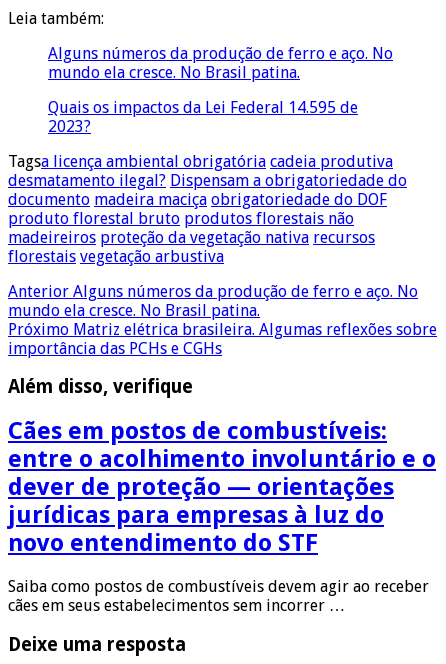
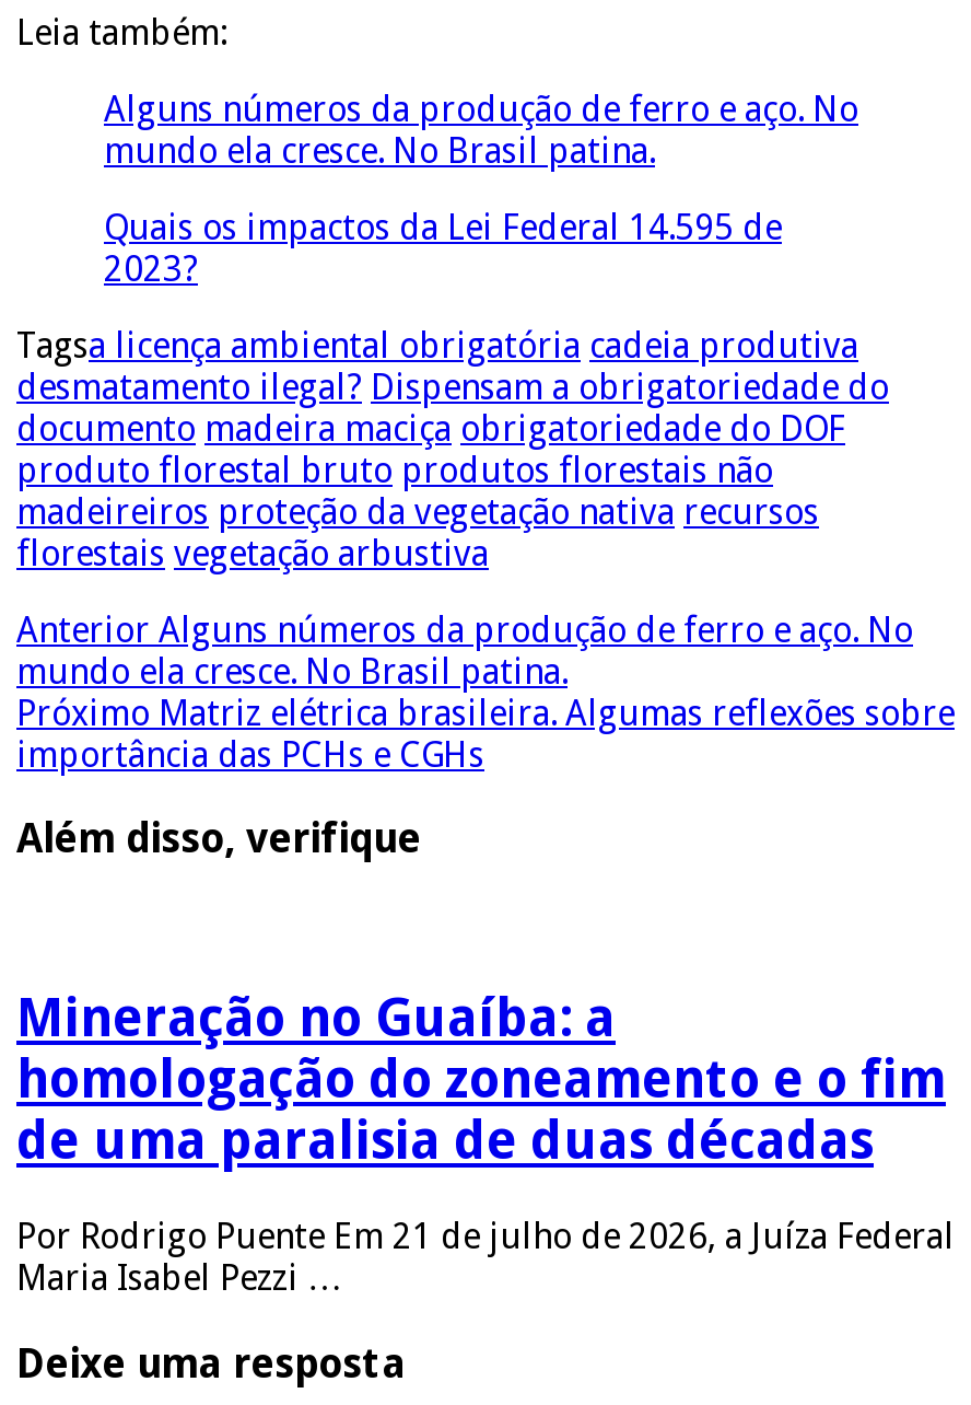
- Cães em postos de combustíveis:
- entre o acolhimento involuntário e o
- dever de proteção — orientações
- jurídicas para empresas à luz do
- novo entendimento do STF
+ Mineração no Guaíba: a
+ homologação do zoneamento e o fim
+ de uma paralisia de duas décadas

- Saiba como postos de combustíveis devem agir ao receber
- cães em seus estabelecimentos sem incorrer …
+ Por Rodrigo Puente Em 21 de julho de 2026, a Juíza Federal
+ Maria Isabel Pezzi …
